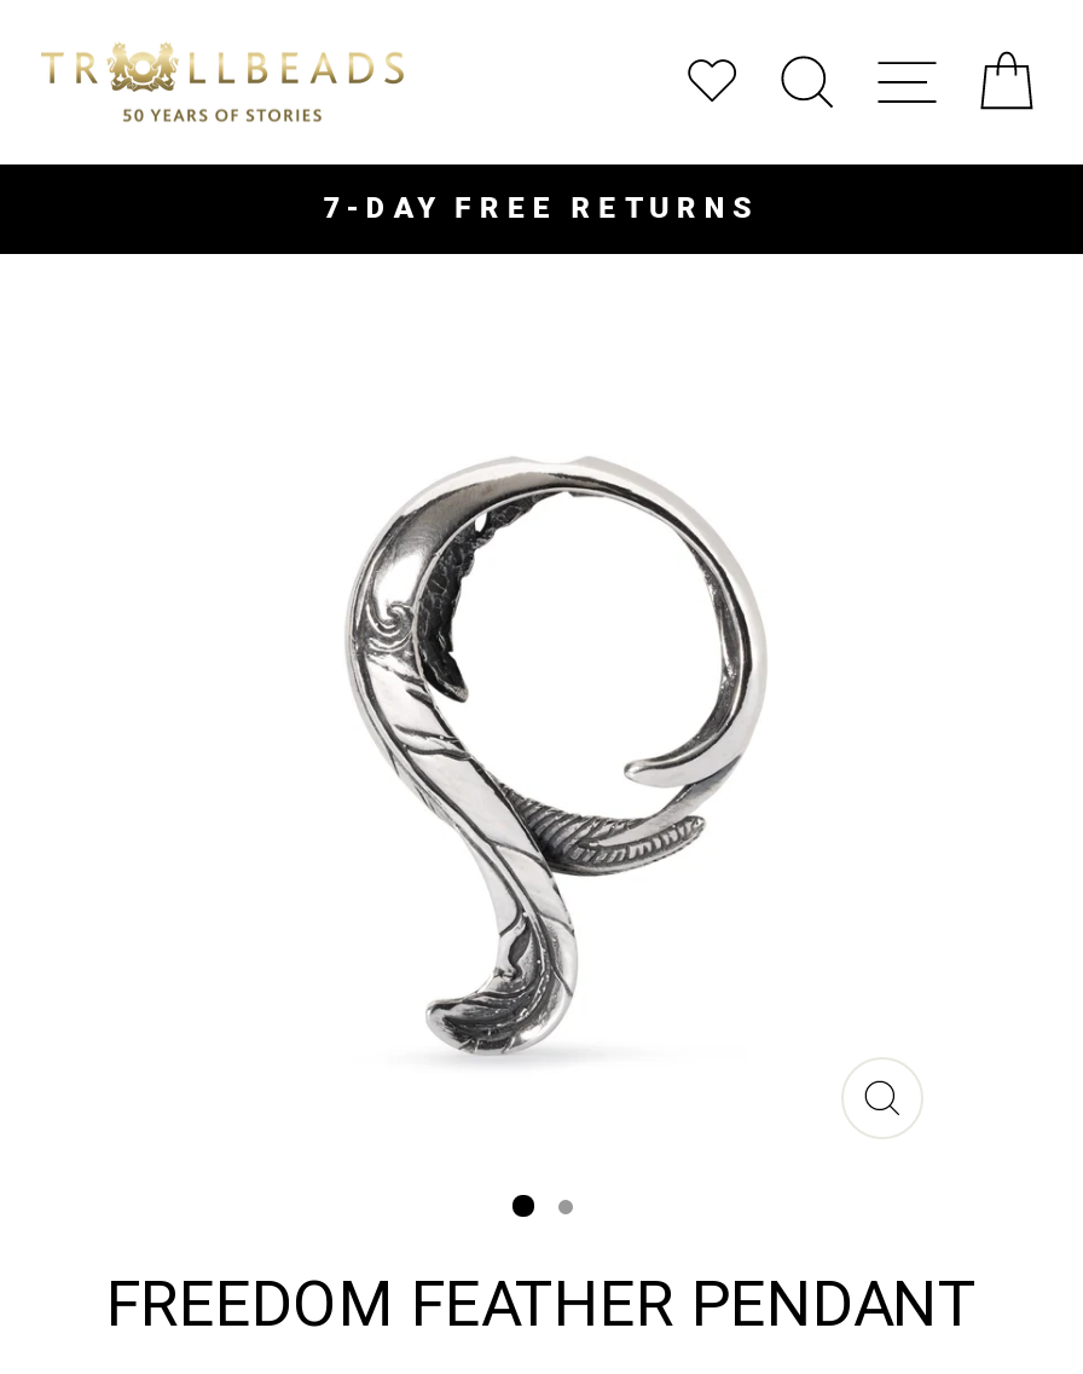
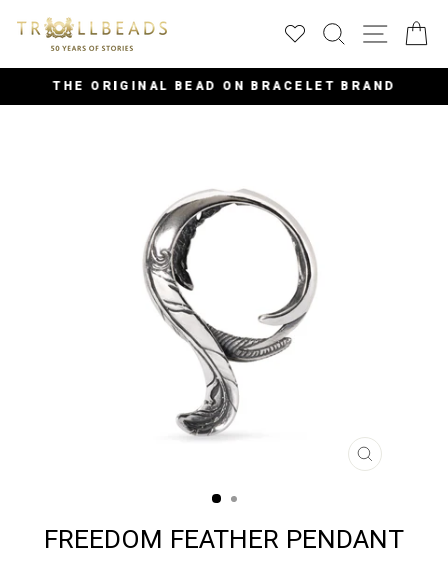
- 7-DAY FREE RETURNS
+ THE ORIGINAL BEAD ON BRACELET BRAND
